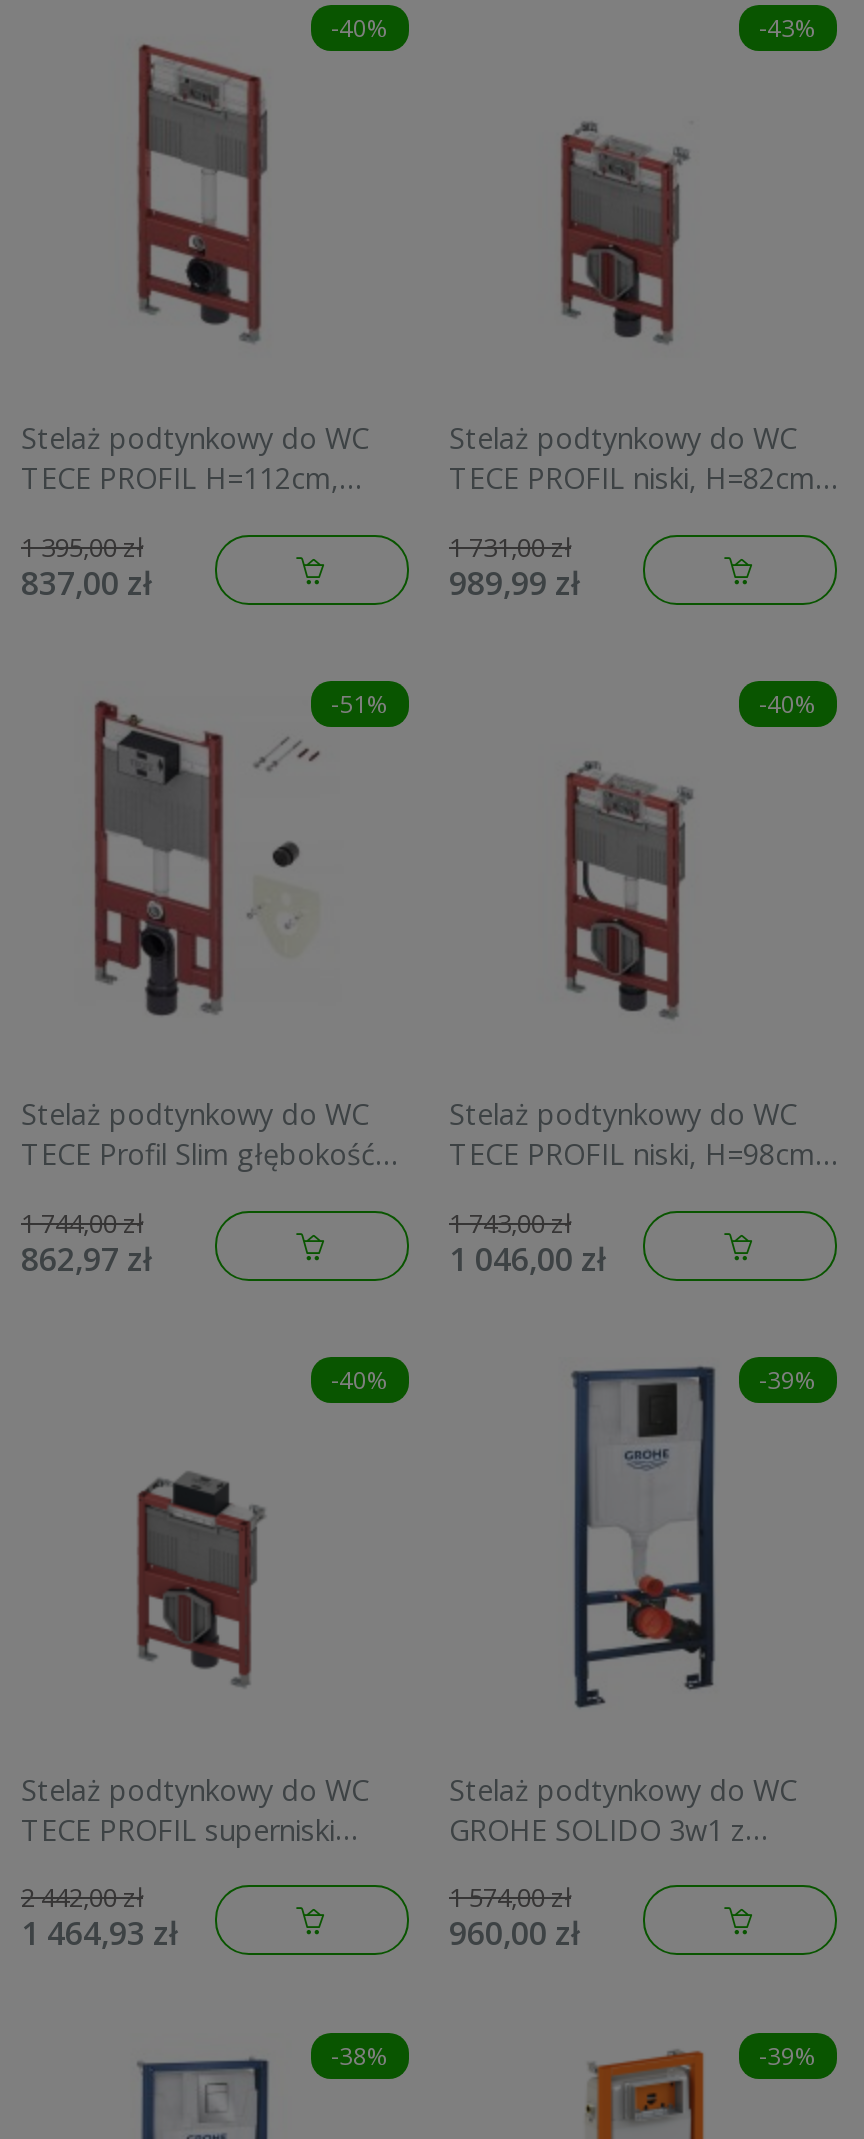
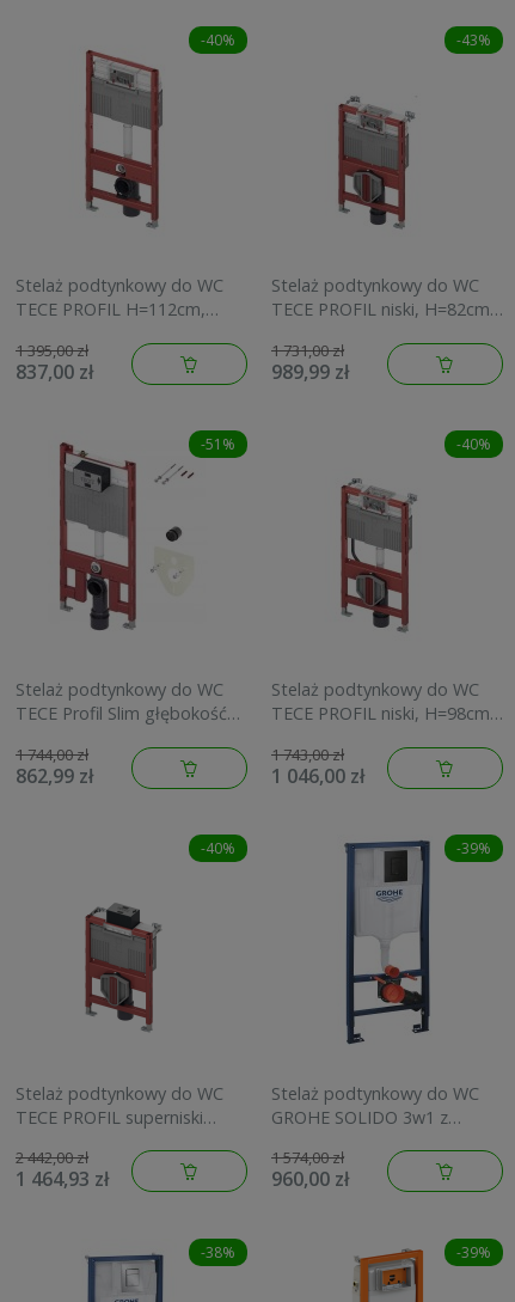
- 862,97 zł
+ 862,99 zł
